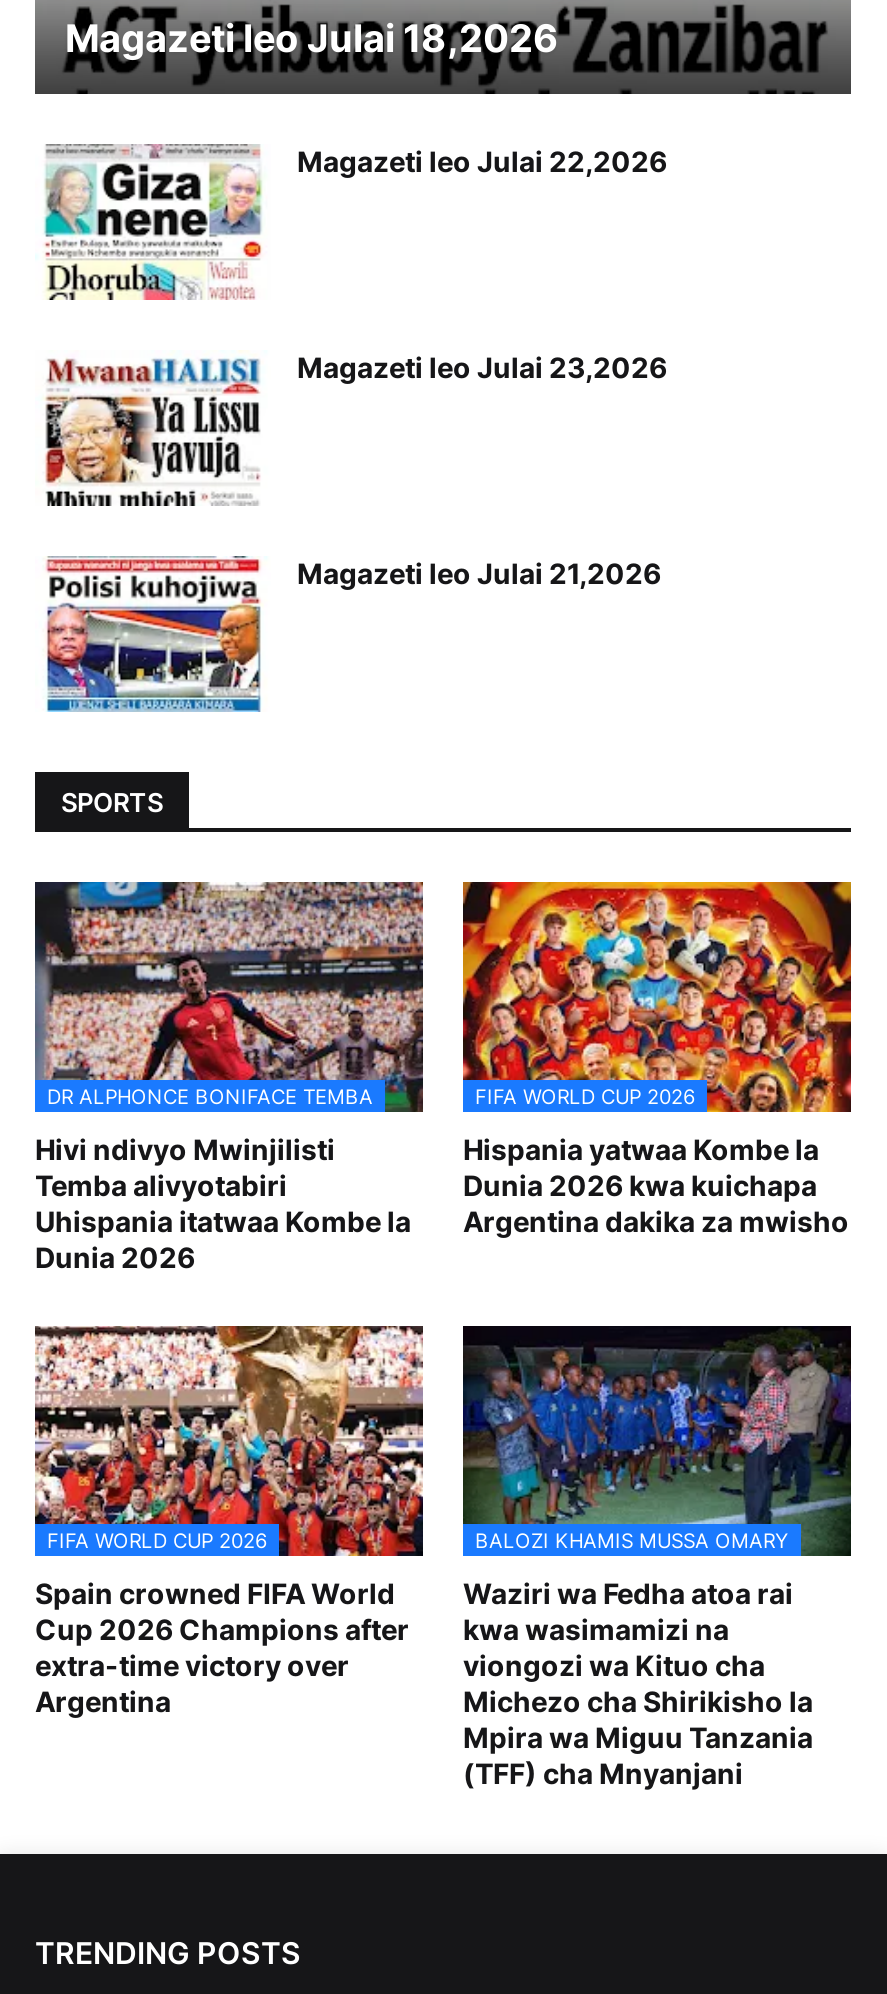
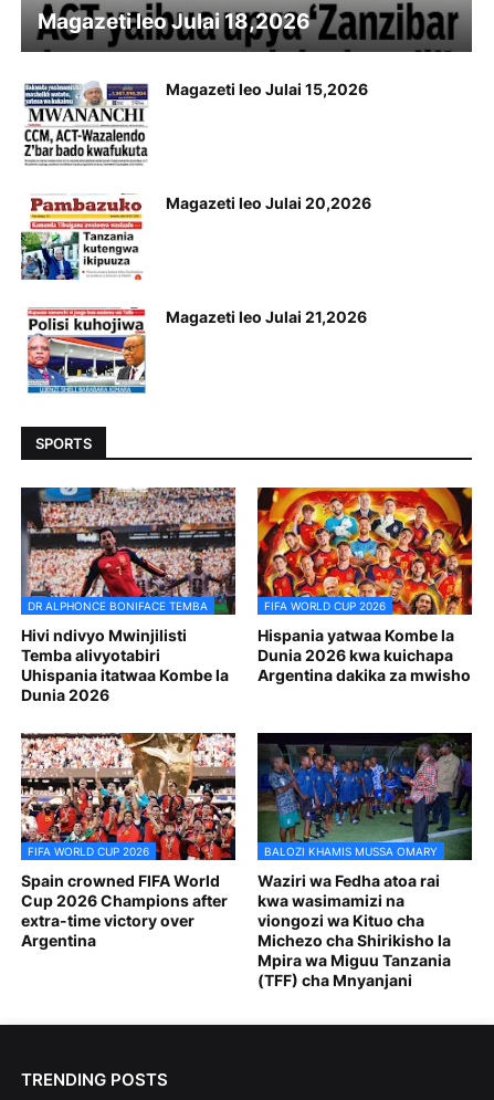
- [image]
- Magazeti leo Julai 22,2026
+ [image]
+ Magazeti leo Julai 15,2026

- [image]
- Magazeti leo Julai 23,2026
+ [image]
+ Magazeti leo Julai 20,2026
